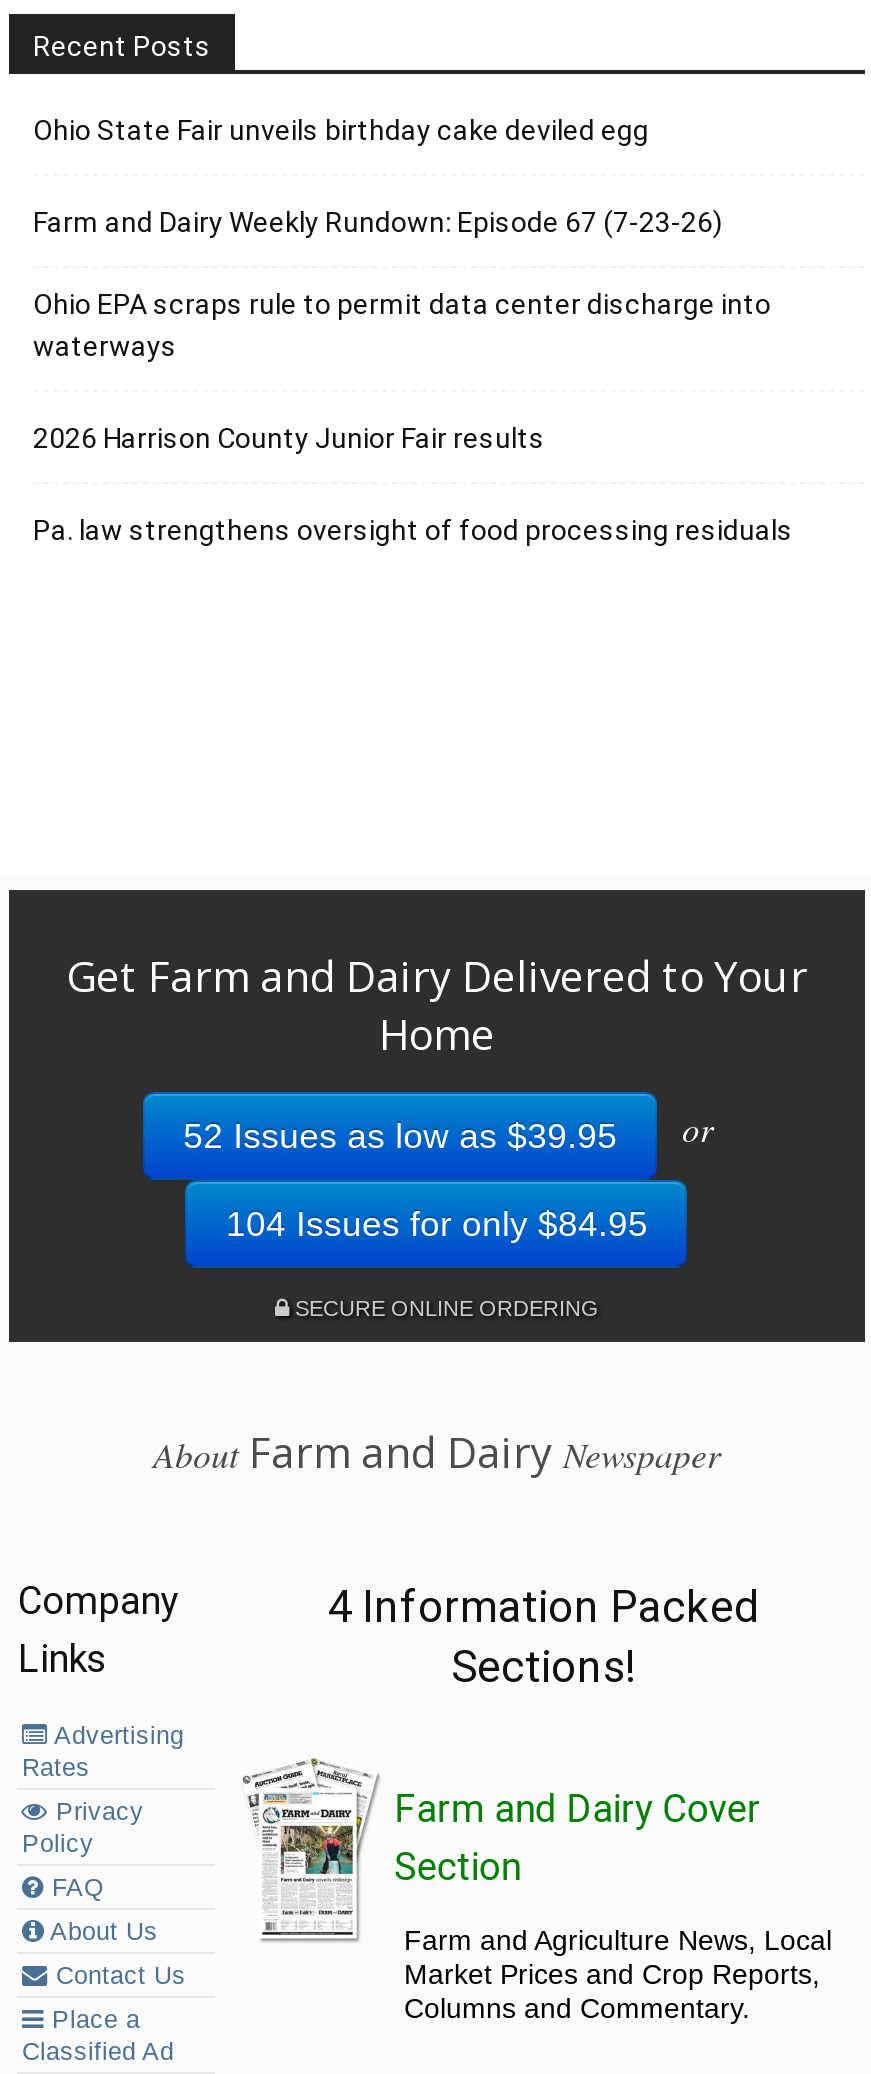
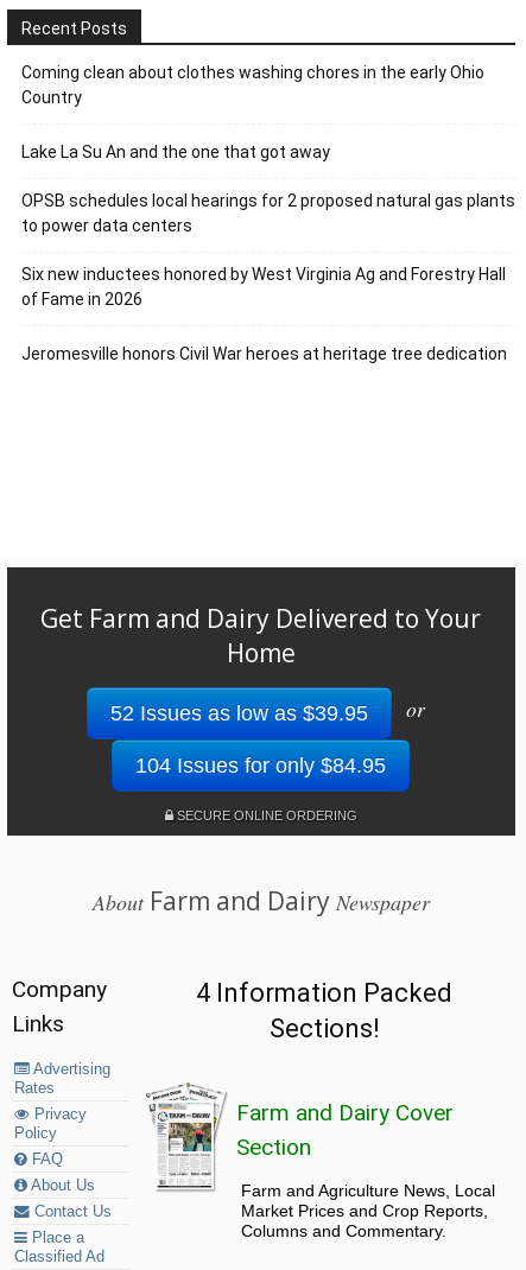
- Ohio State Fair unveils birthday cake deviled egg
+ Coming clean about clothes washing chores in the early Ohio
+ Country

- Farm and Dairy Weekly Rundown: Episode 67 (7-23-26)
+ Lake La Su An and the one that got away

- Ohio EPA scraps rule to permit data center discharge into
- waterways
+ OPSB schedules local hearings for 2 proposed natural gas plants
+ to power data centers

- 2026 Harrison County Junior Fair results
+ Six new inductees honored by West Virginia Ag and Forestry Hall
+ of Fame in 2026

- Pa. law strengthens oversight of food processing residuals
+ Jeromesville honors Civil War heroes at heritage tree dedication
